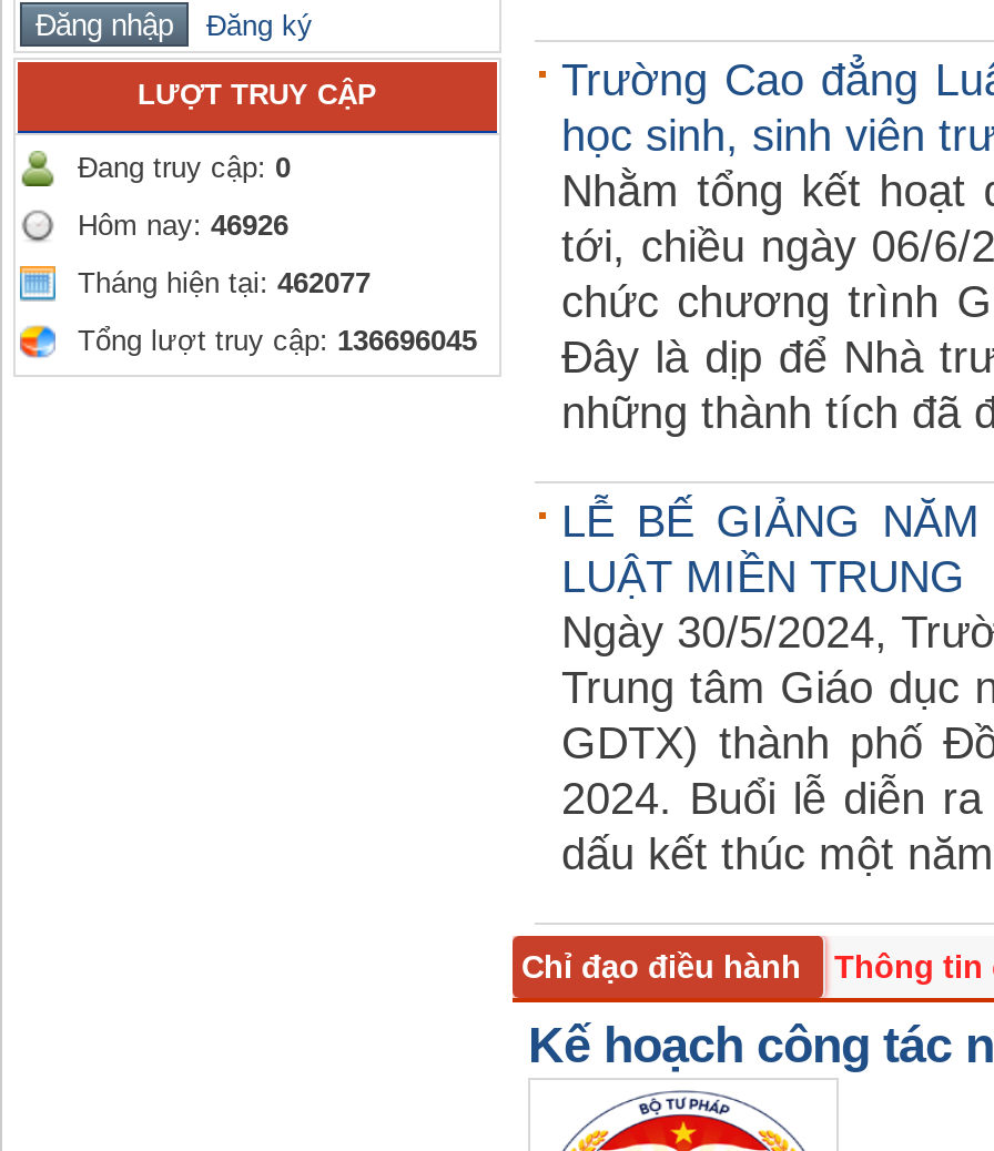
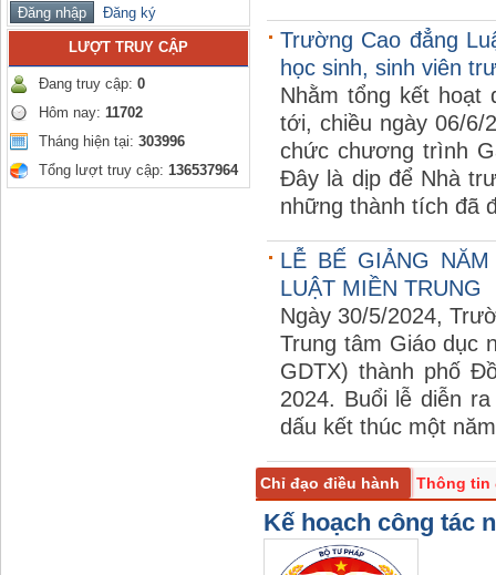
- Hôm nay: 46926
+ Hôm nay: 11702

- Tháng hiện tại: 462077
+ Tháng hiện tại: 303996

- Tổng lượt truy cập: 136696045
+ Tổng lượt truy cập: 136537964
